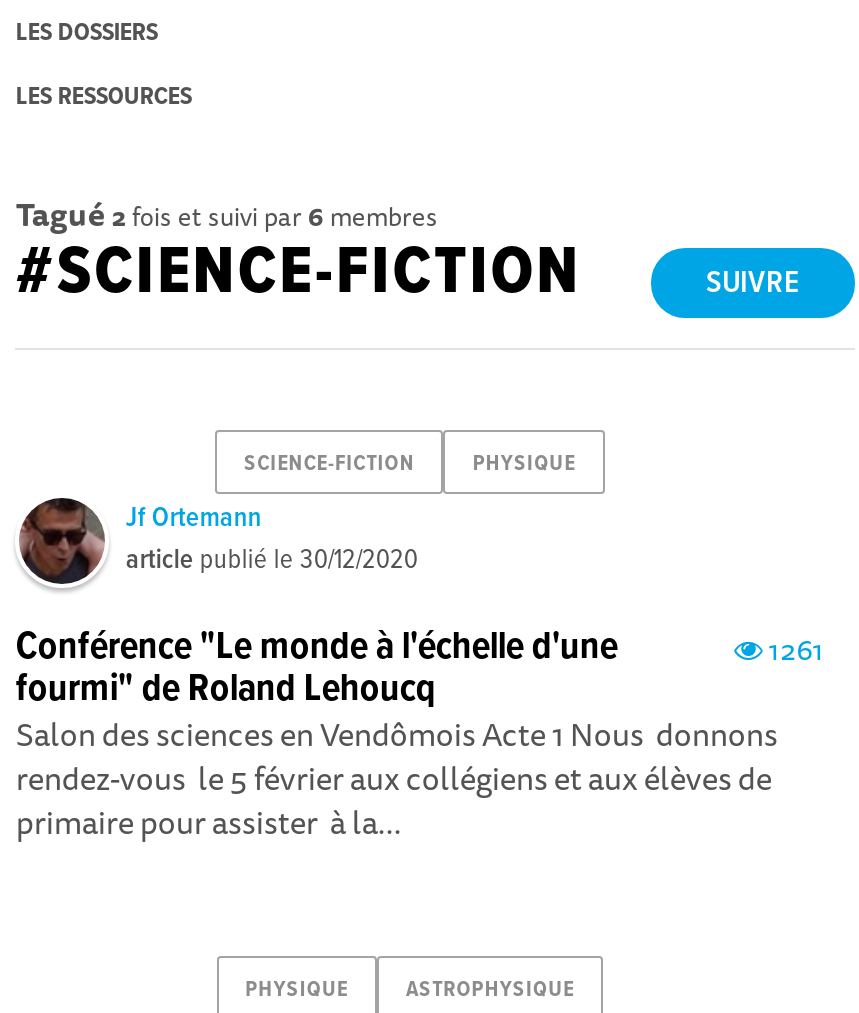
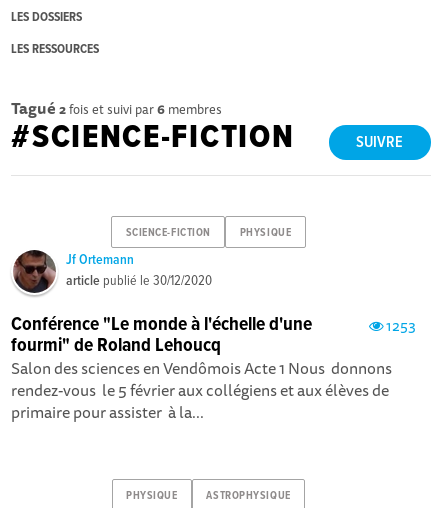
- 1261
+ 1253
